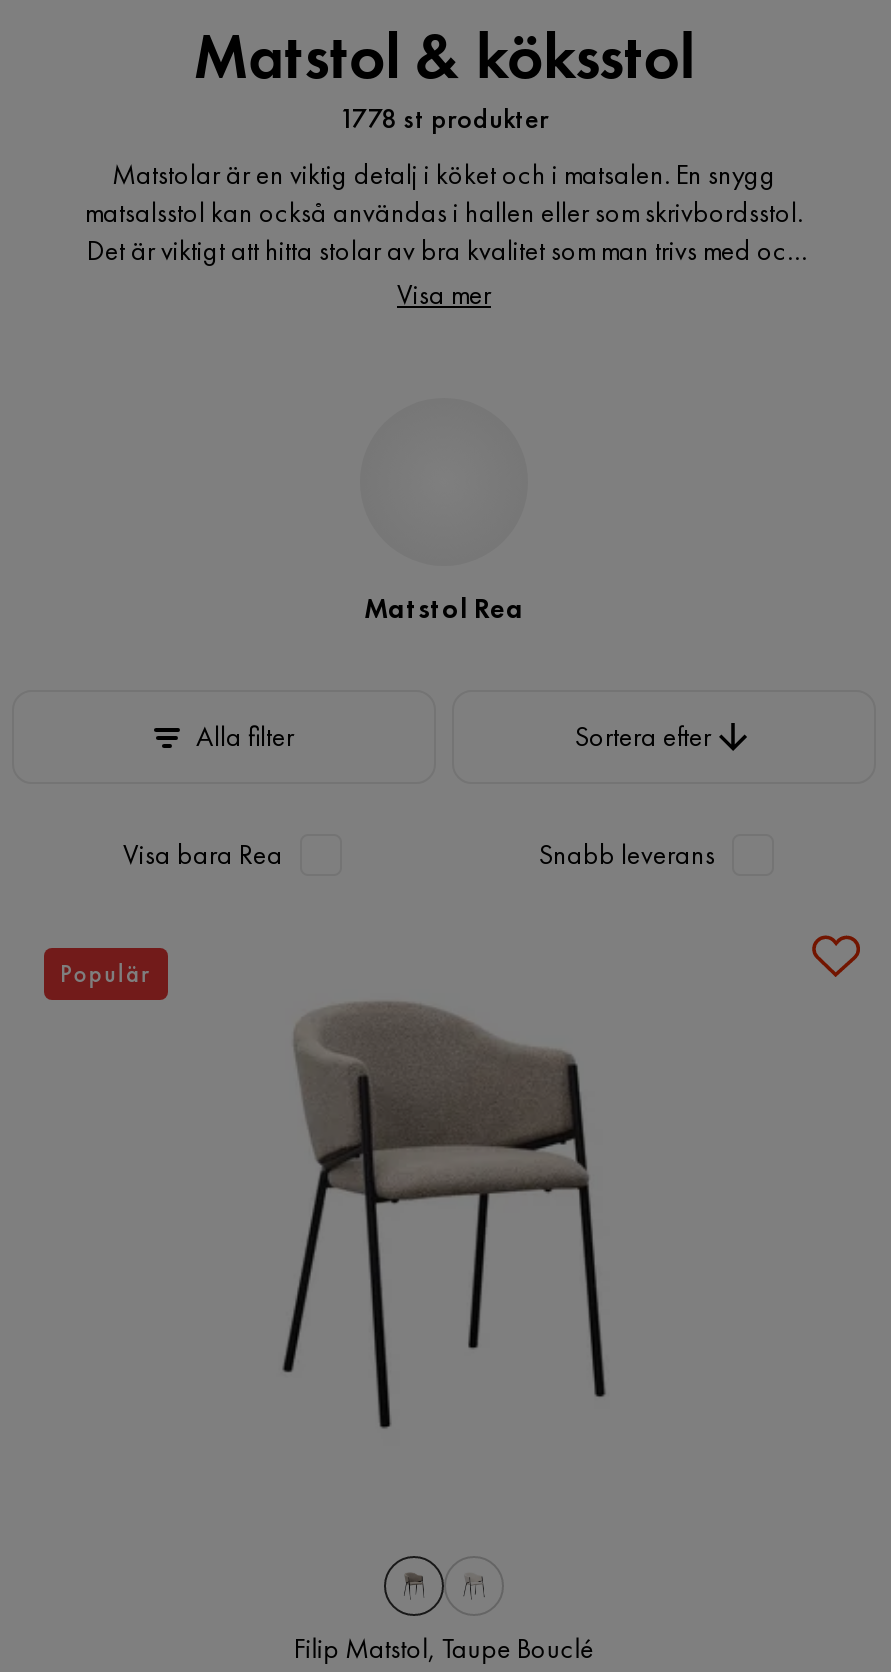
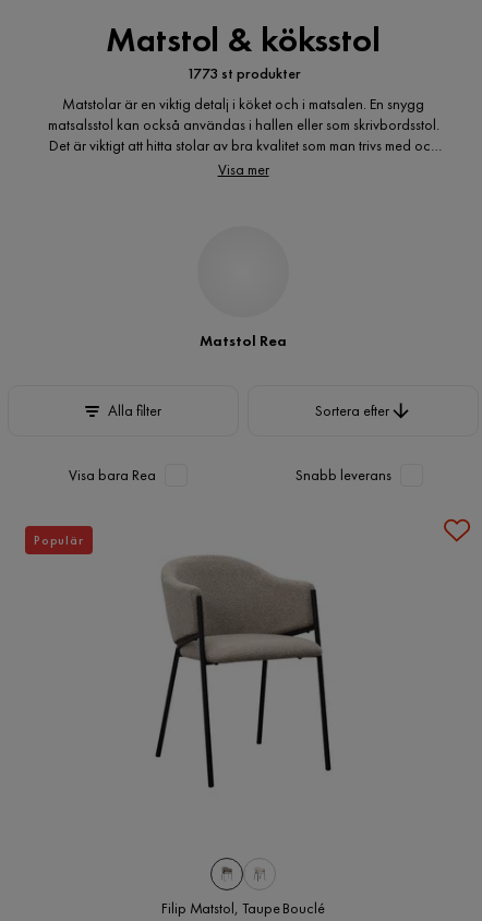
- 1778 st produkter
+ 1773 st produkter
